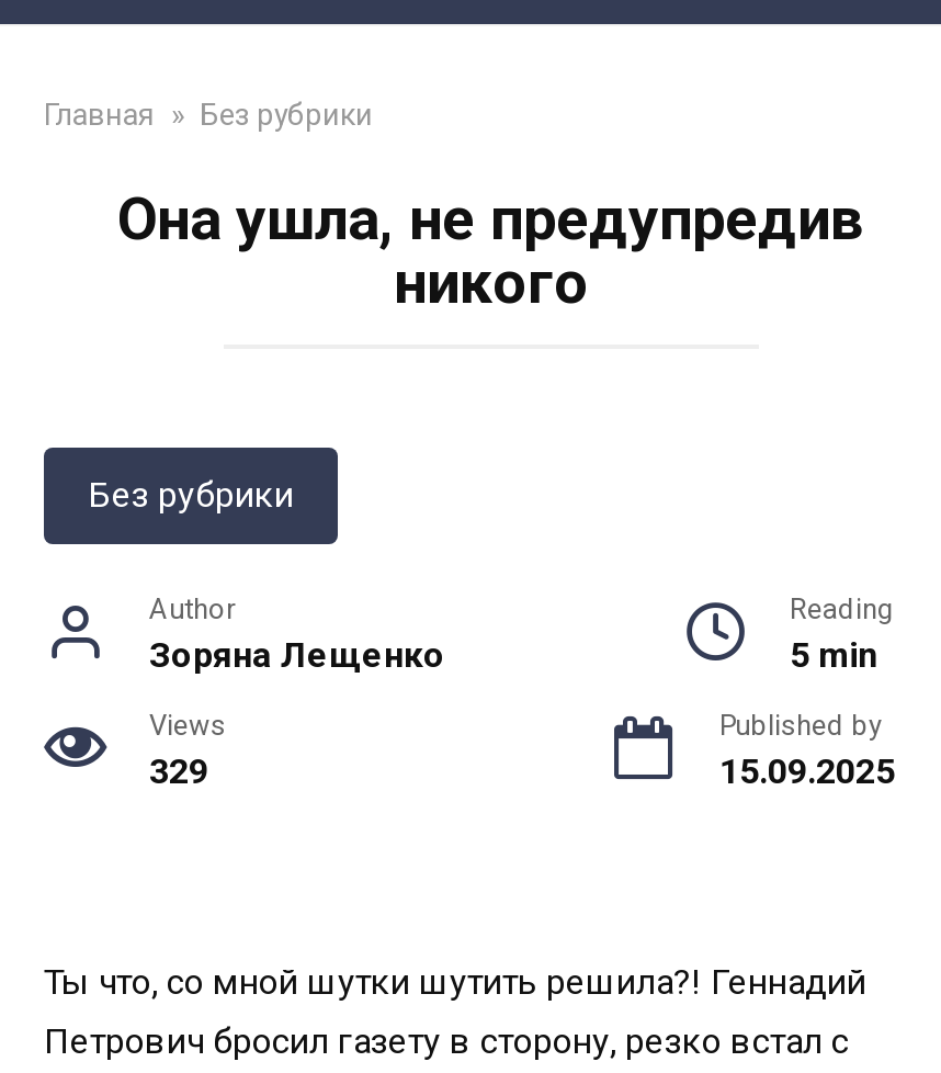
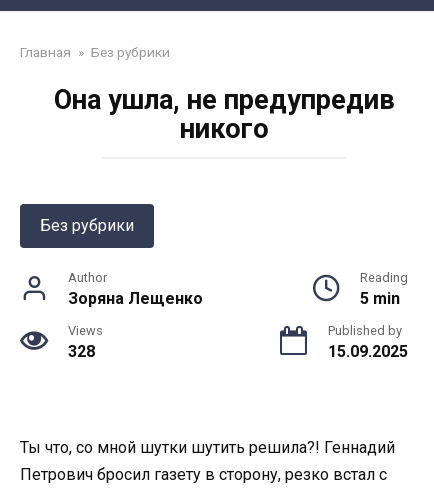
- 329
+ 328
